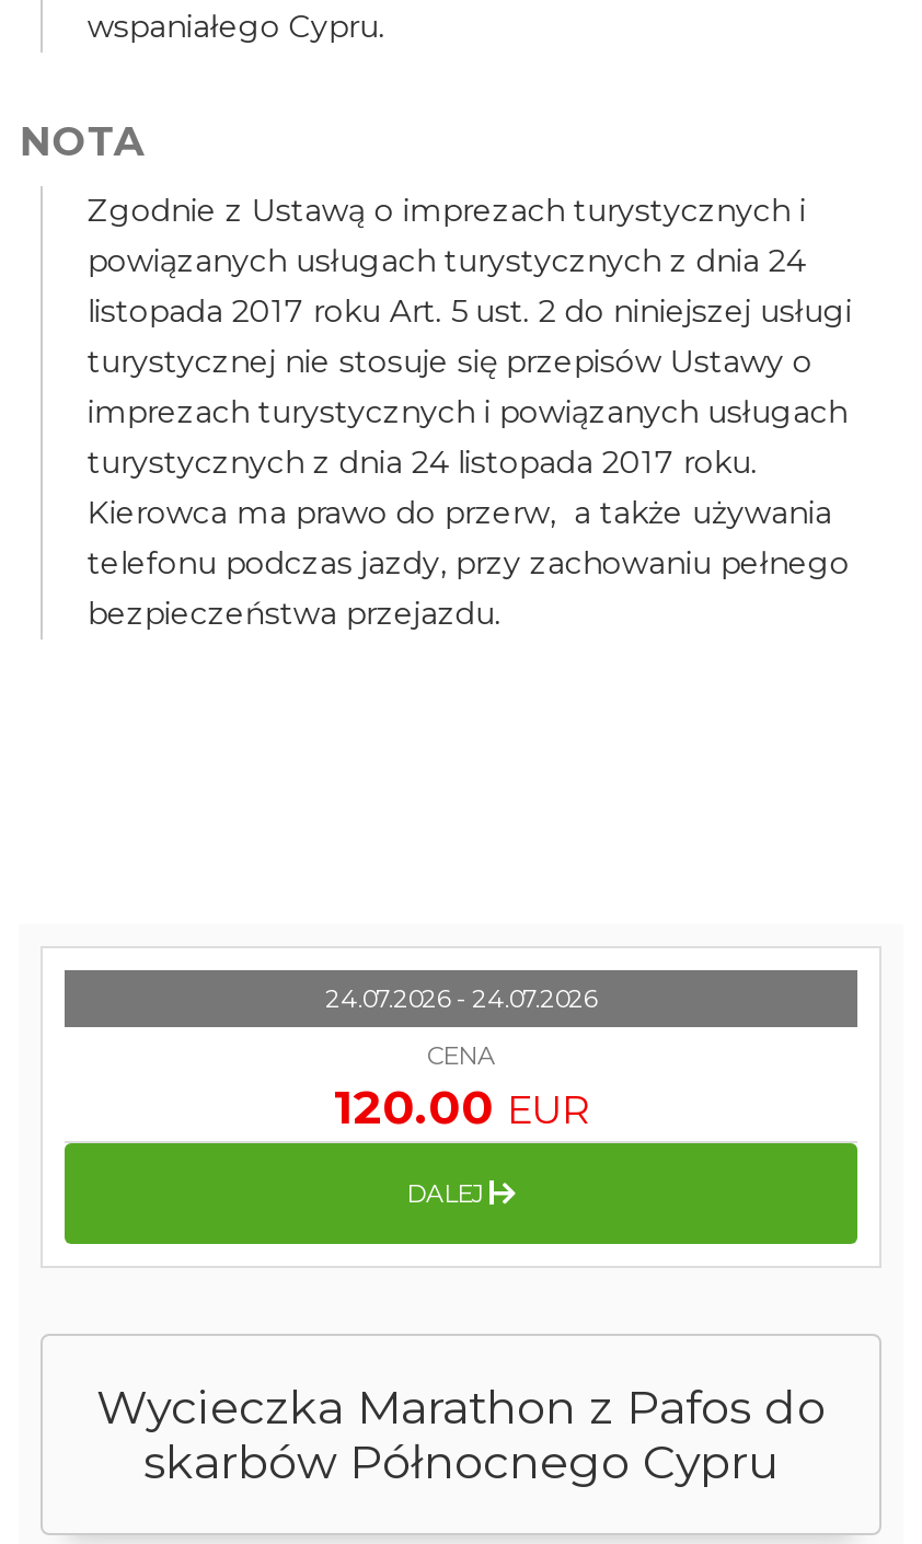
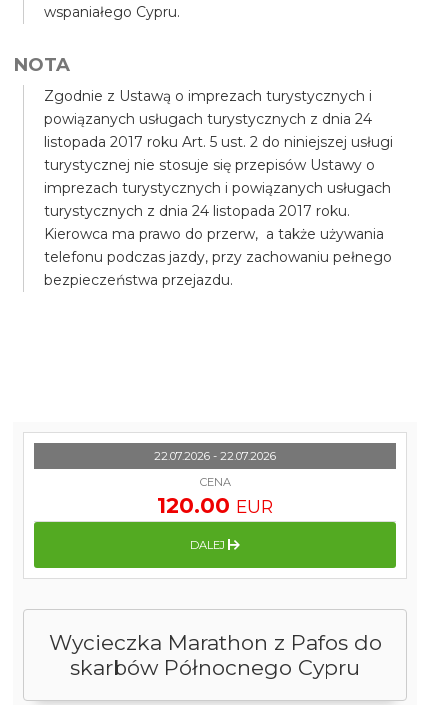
- 24.07.2026 - 24.07.2026
+ 22.07.2026 - 22.07.2026
